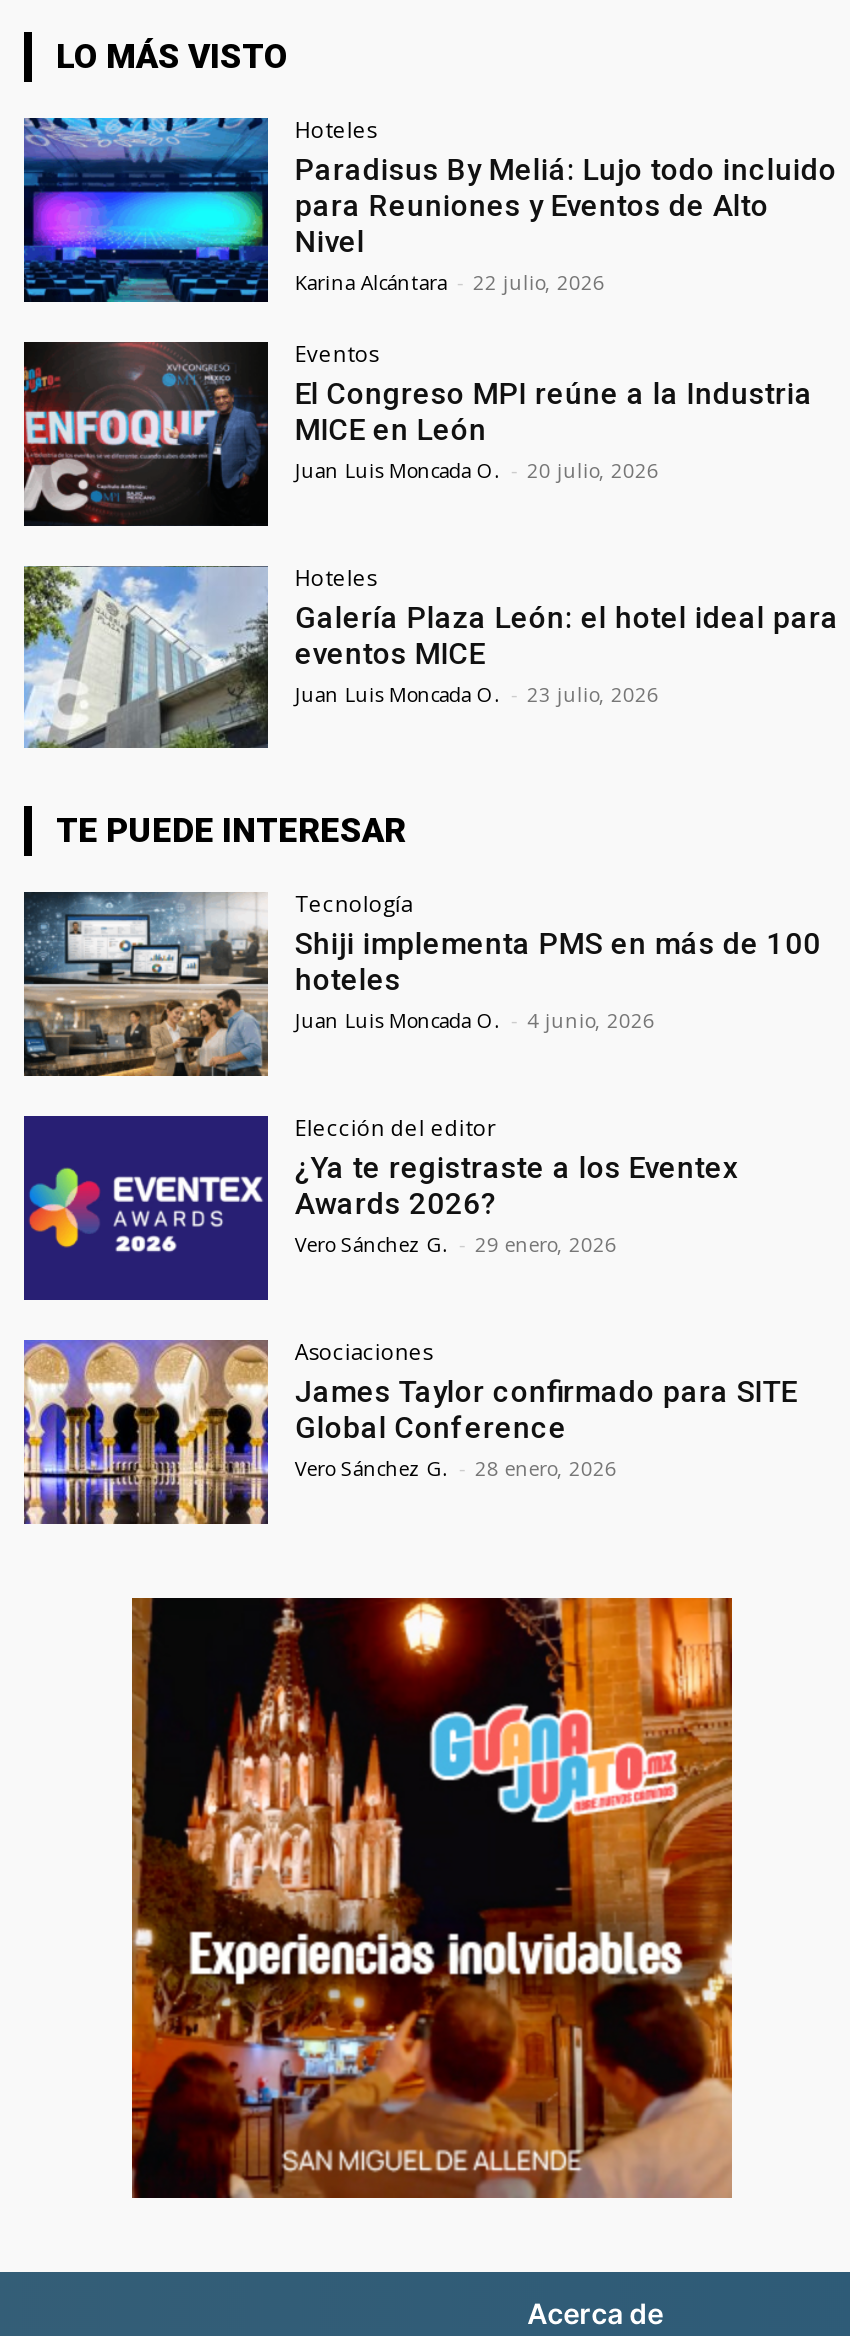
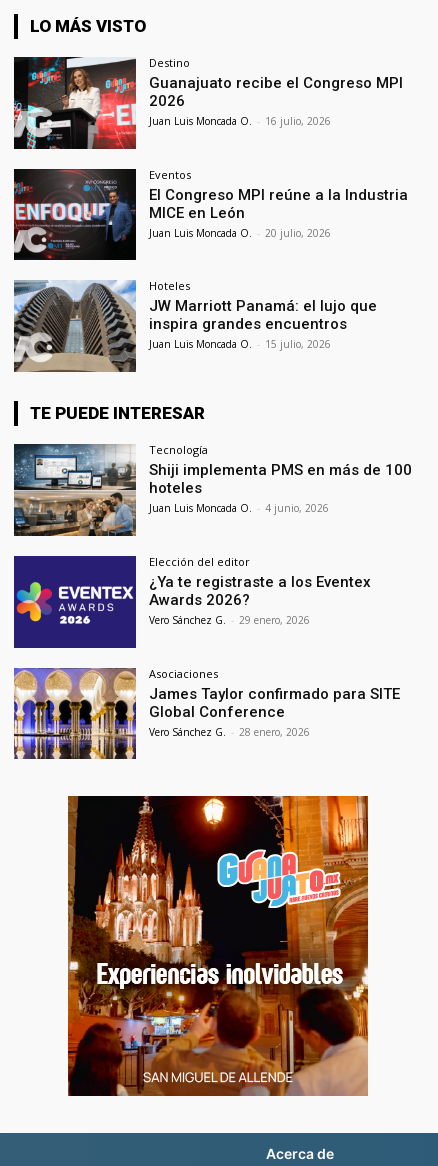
- [image]
- Hoteles
- Paradisus By Meliá: Lujo todo incluido
- para Reuniones y Eventos de Alto
- Nivel
- Karina Alcántara - 22 julio, 2026
+ [image]
+ Destino
+ Guanajuato recibe el Congreso MPI
+ 2026
+ Juan Luis Moncada O. - 16 julio, 2026

- [image]
- Galería Plaza León: el hotel ideal para
- eventos MICE
- Juan Luis Moncada O. - 23 julio, 2026
+ [image]
+ JW Marriott Panamá: el lujo que
+ inspira grandes encuentros
+ Juan Luis Moncada O. - 15 julio, 2026
